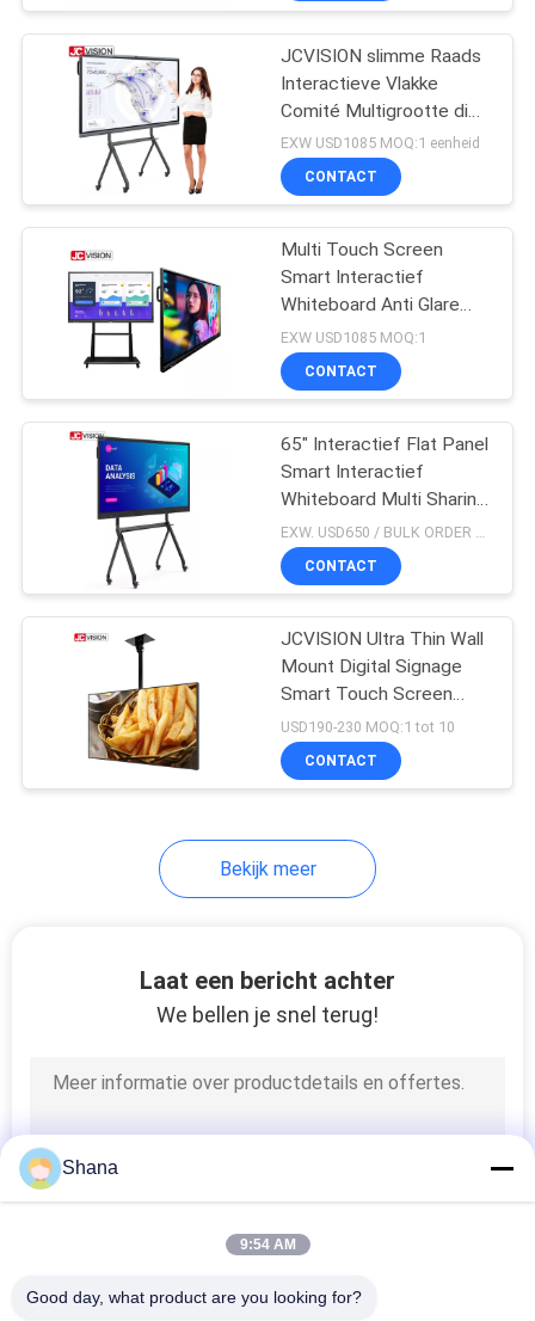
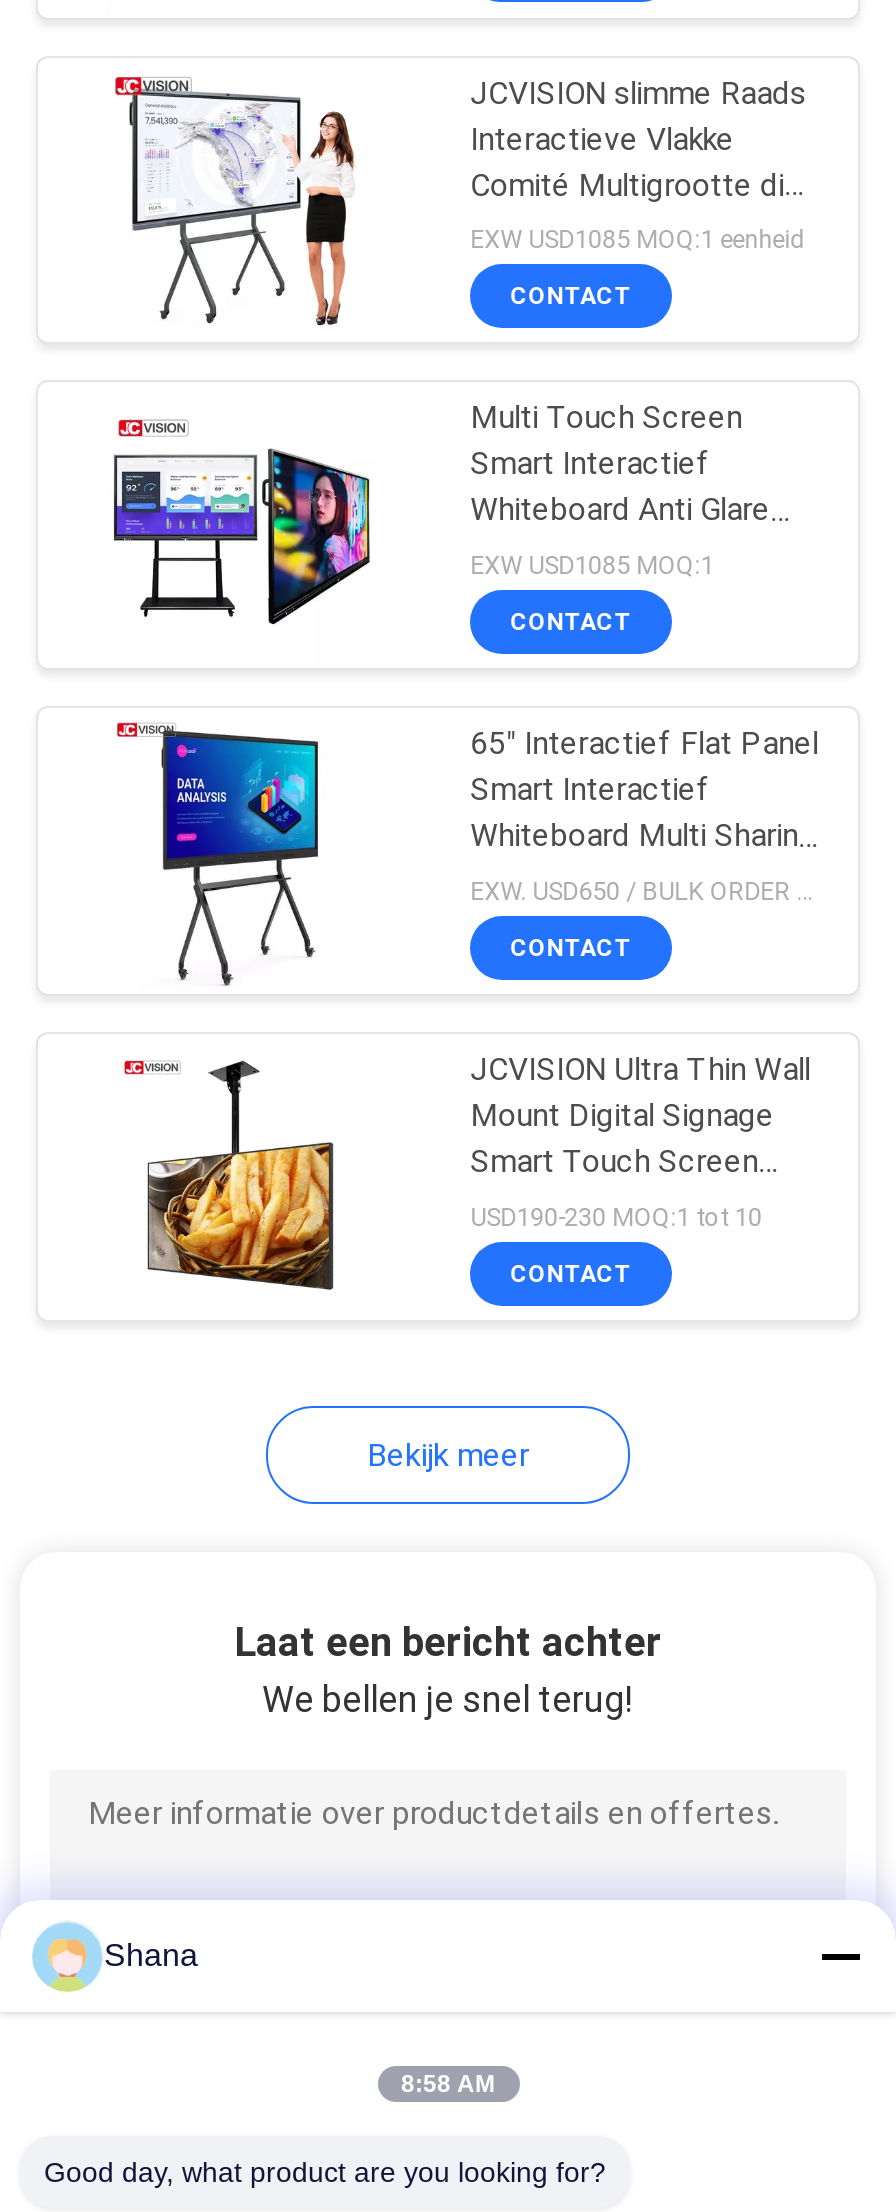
- 9:54 AM
+ 8:58 AM
